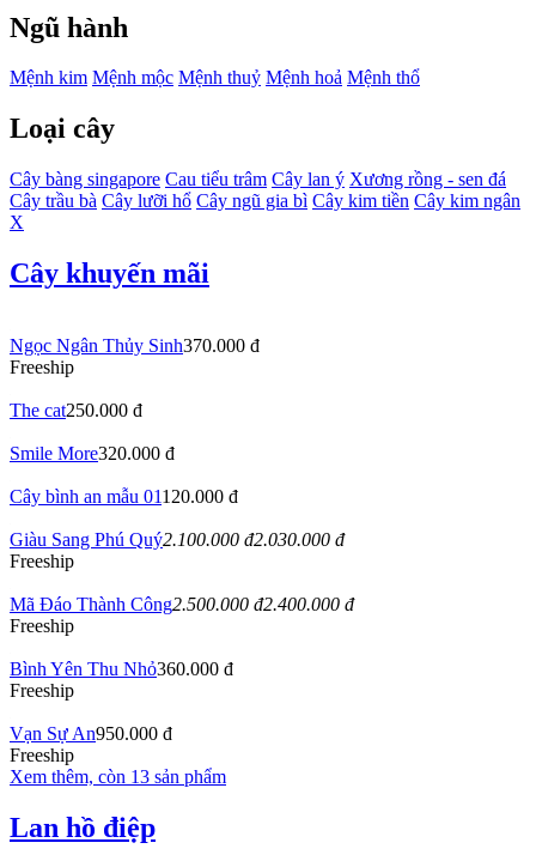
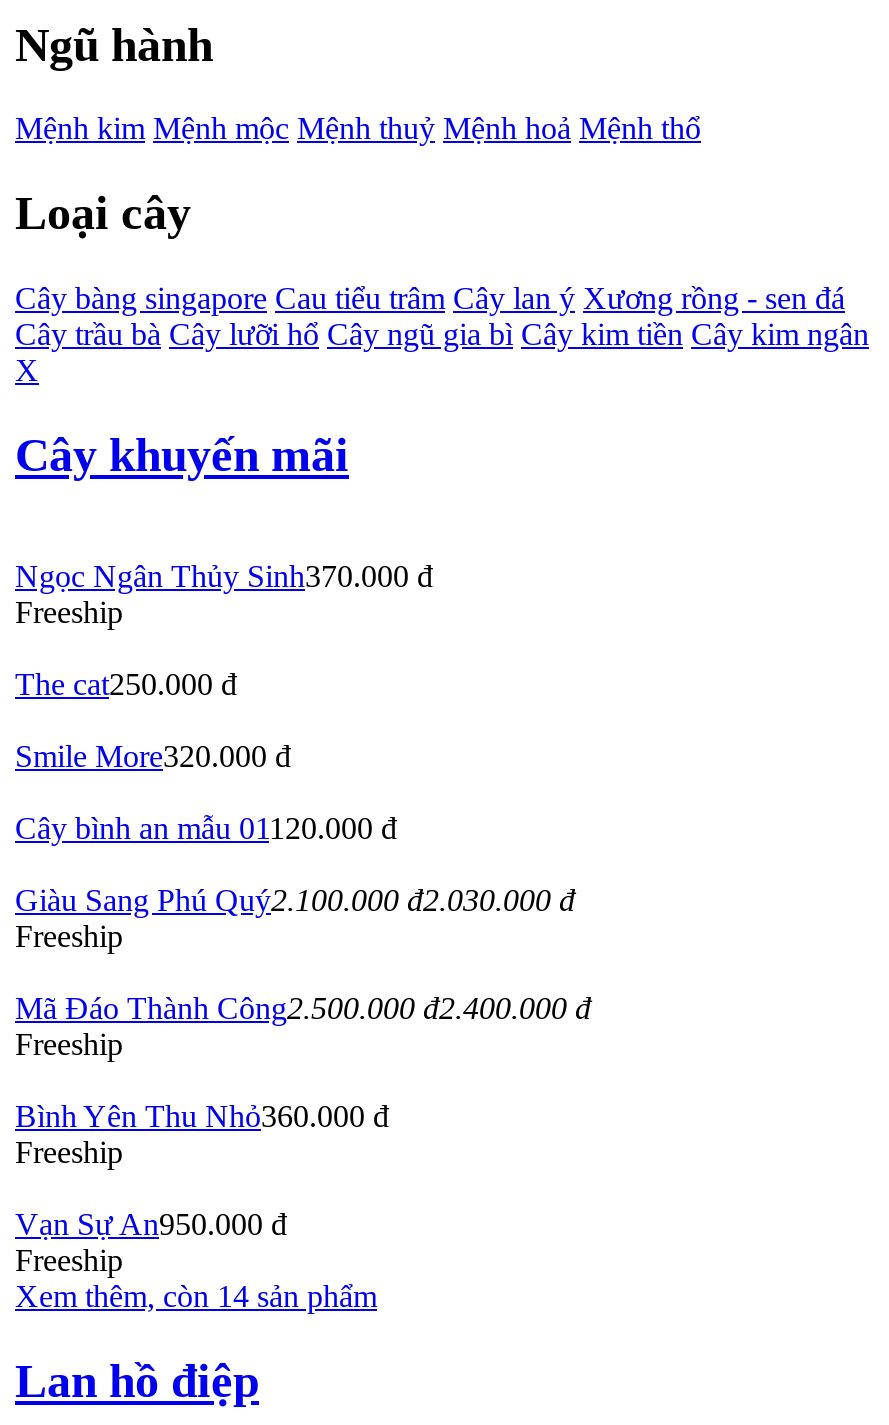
- Xem thêm, còn 13 sản phẩm
+ Xem thêm, còn 14 sản phẩm
